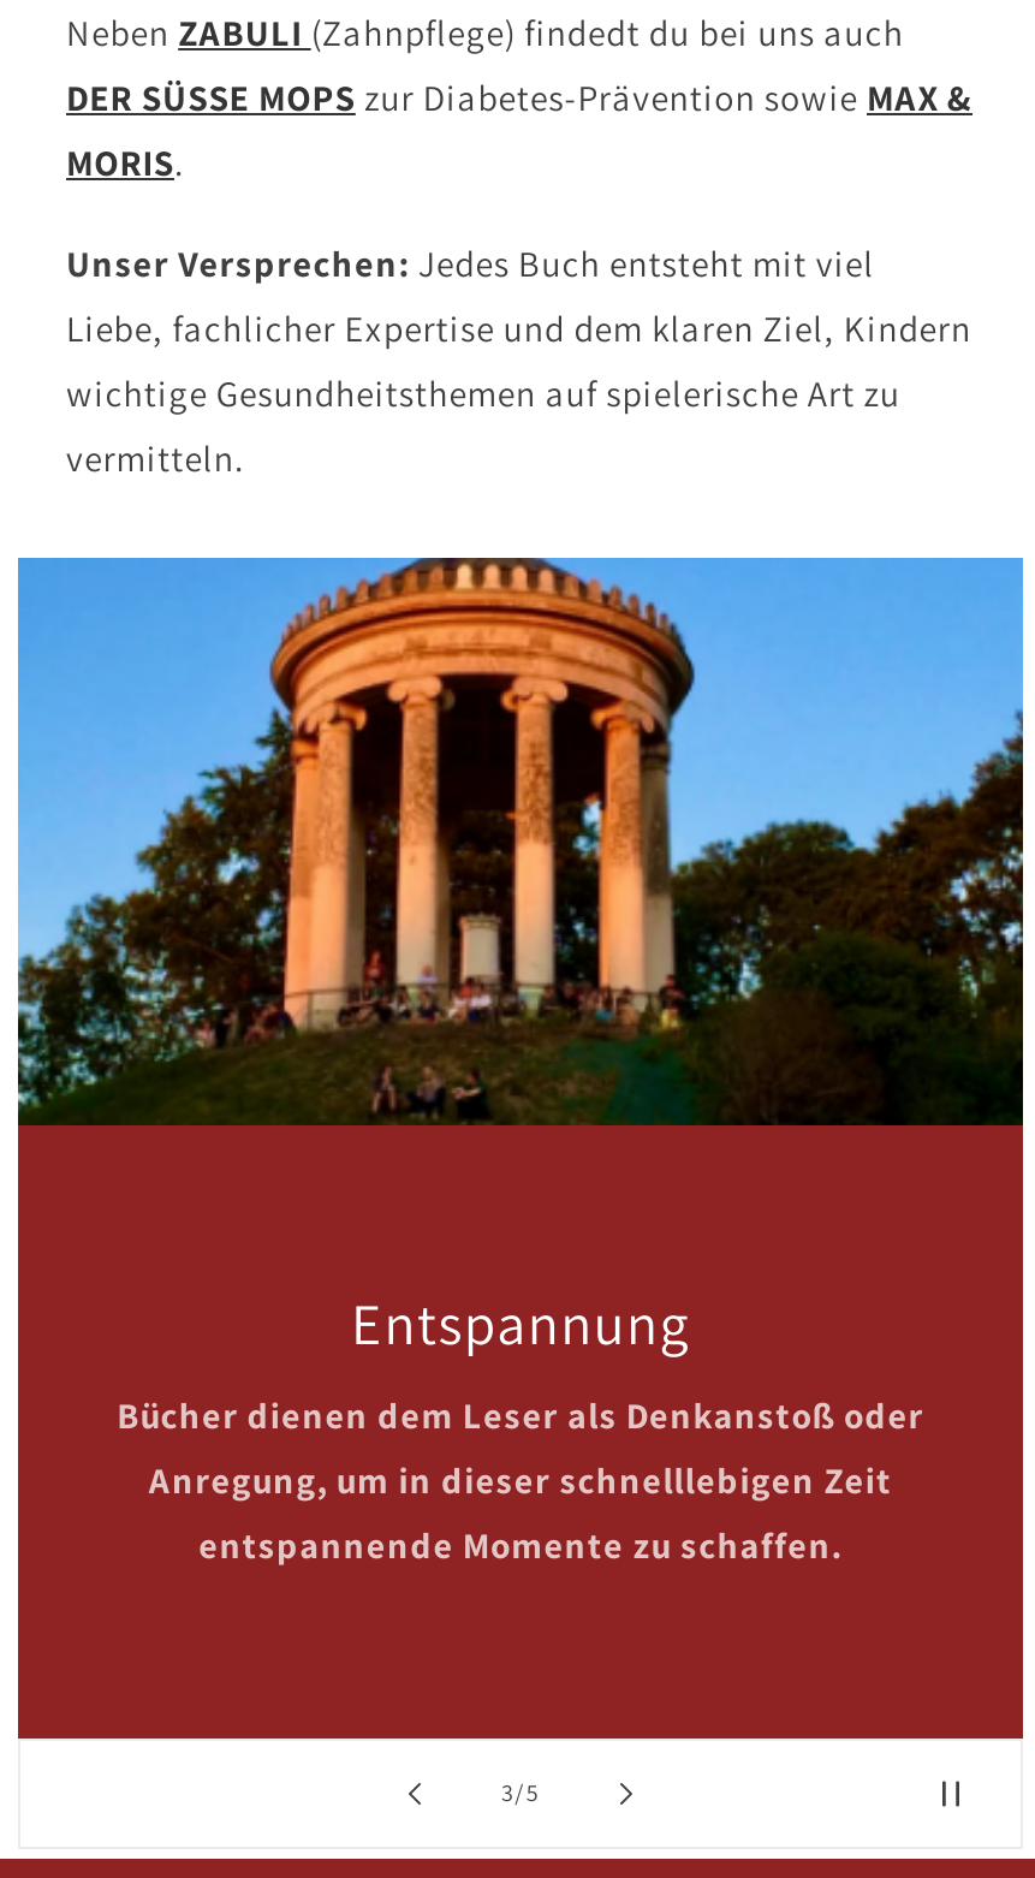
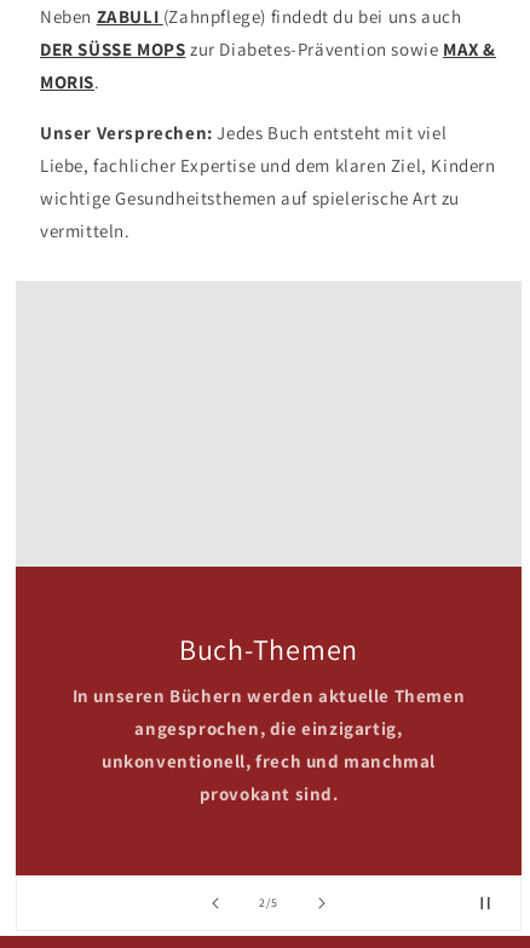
- [image]

- Entspannung
- Bücher dienen dem Leser als Denkanstoß oder
- Anregung, um in dieser schnelllebigen Zeit
- entspannende Momente zu schaffen.
+ Buch-Themen
+ In unseren Büchern werden aktuelle Themen
+ angesprochen, die einzigartig,
+ unkonventionell, frech und manchmal
+ provokant sind.

- 3/
+ 2/
